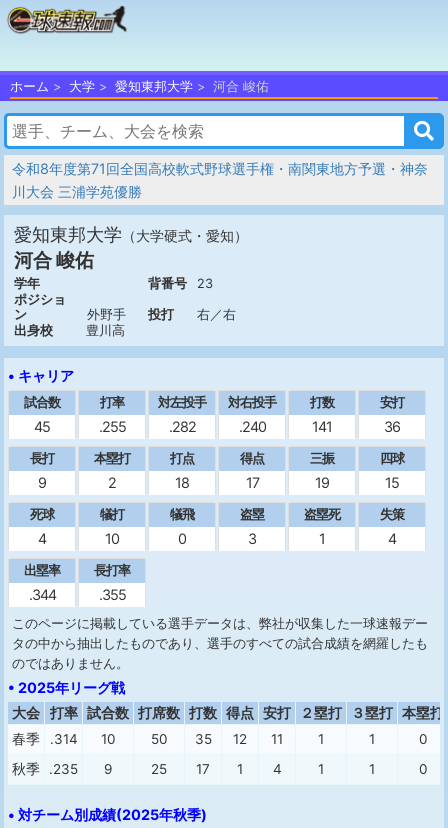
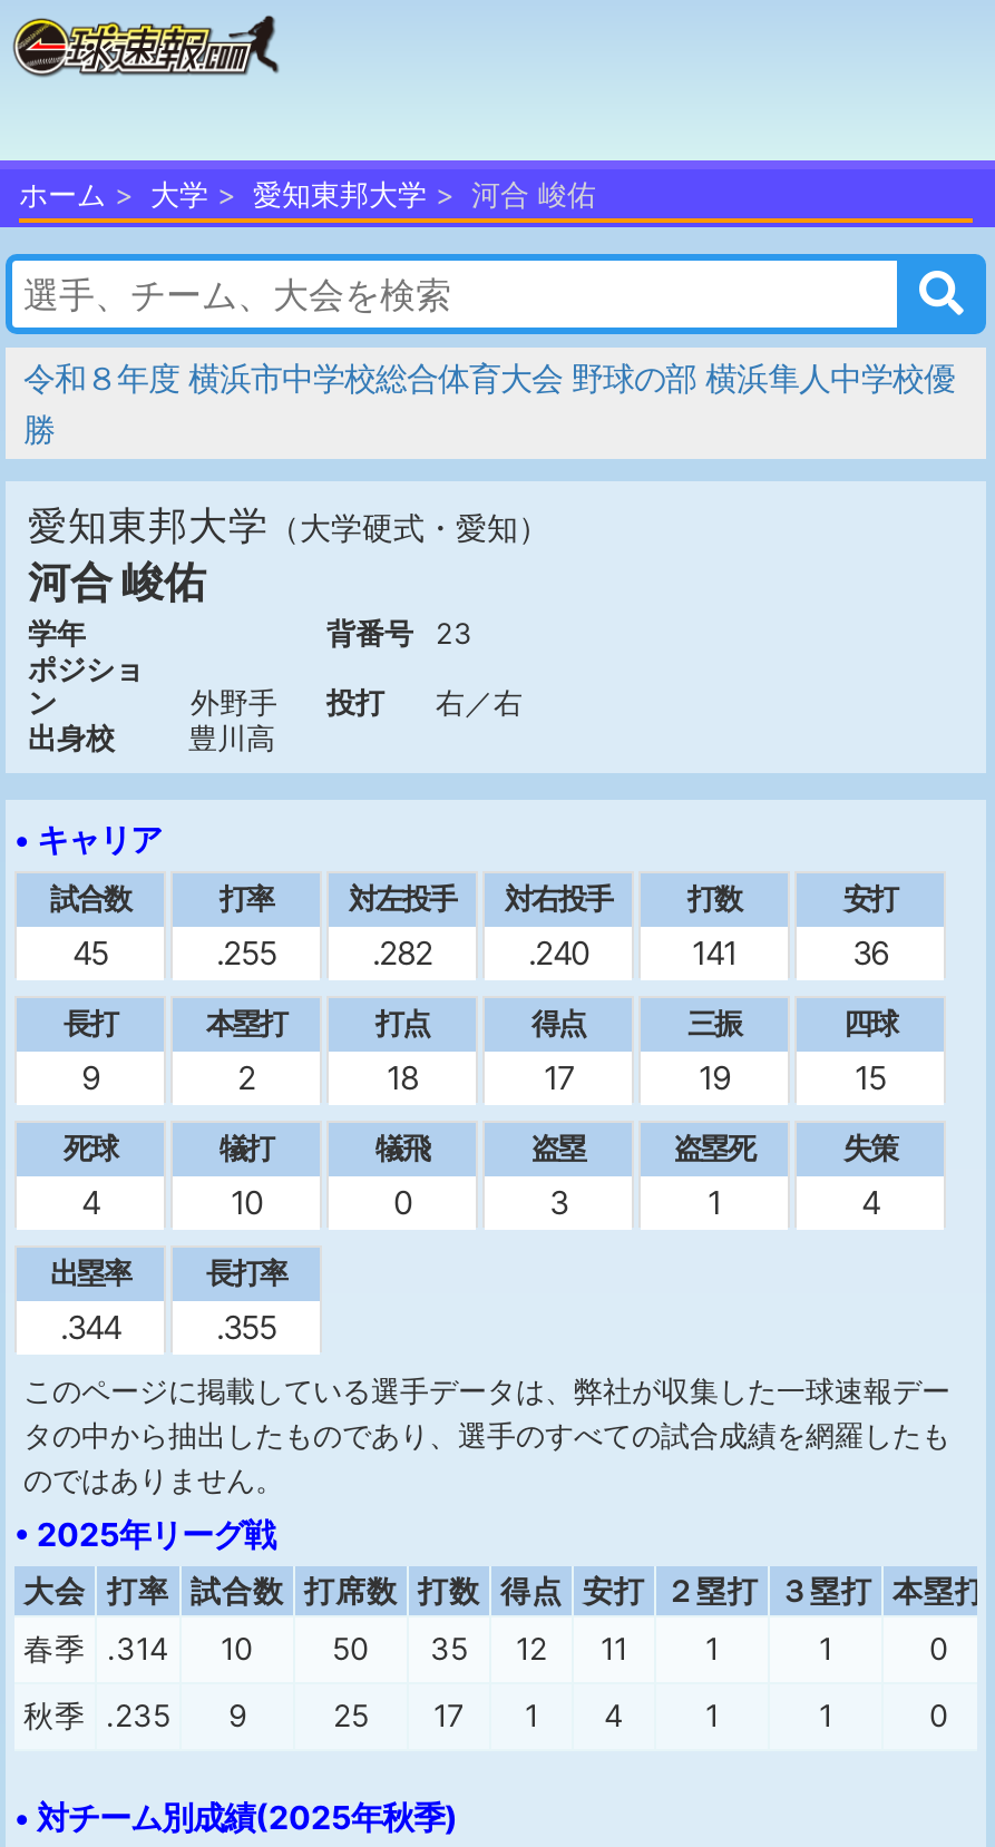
- 令和8年度第71回全国高校軟式野球選手権・南関東地方予選・神奈
- 川大会 三浦学苑優勝
+ 令和８年度 横浜市中学校総合体育大会 野球の部 横浜隼人中学校優
+ 勝
